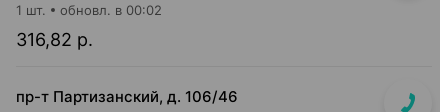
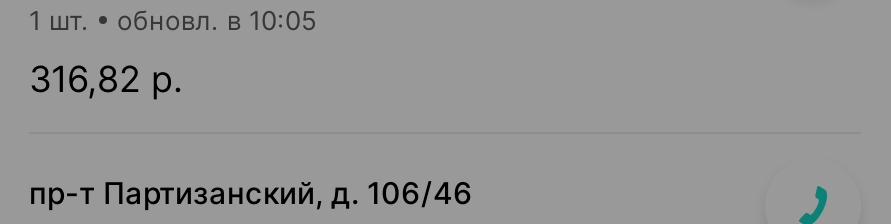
- 1 шт. обновл. в 00:02
+ 1 шт. обновл. в 10:05
